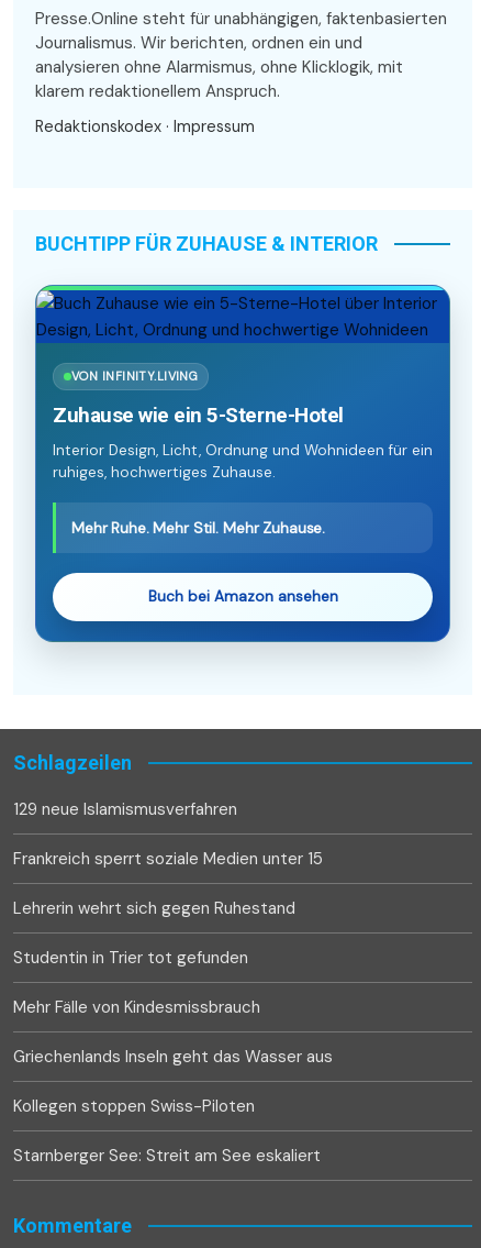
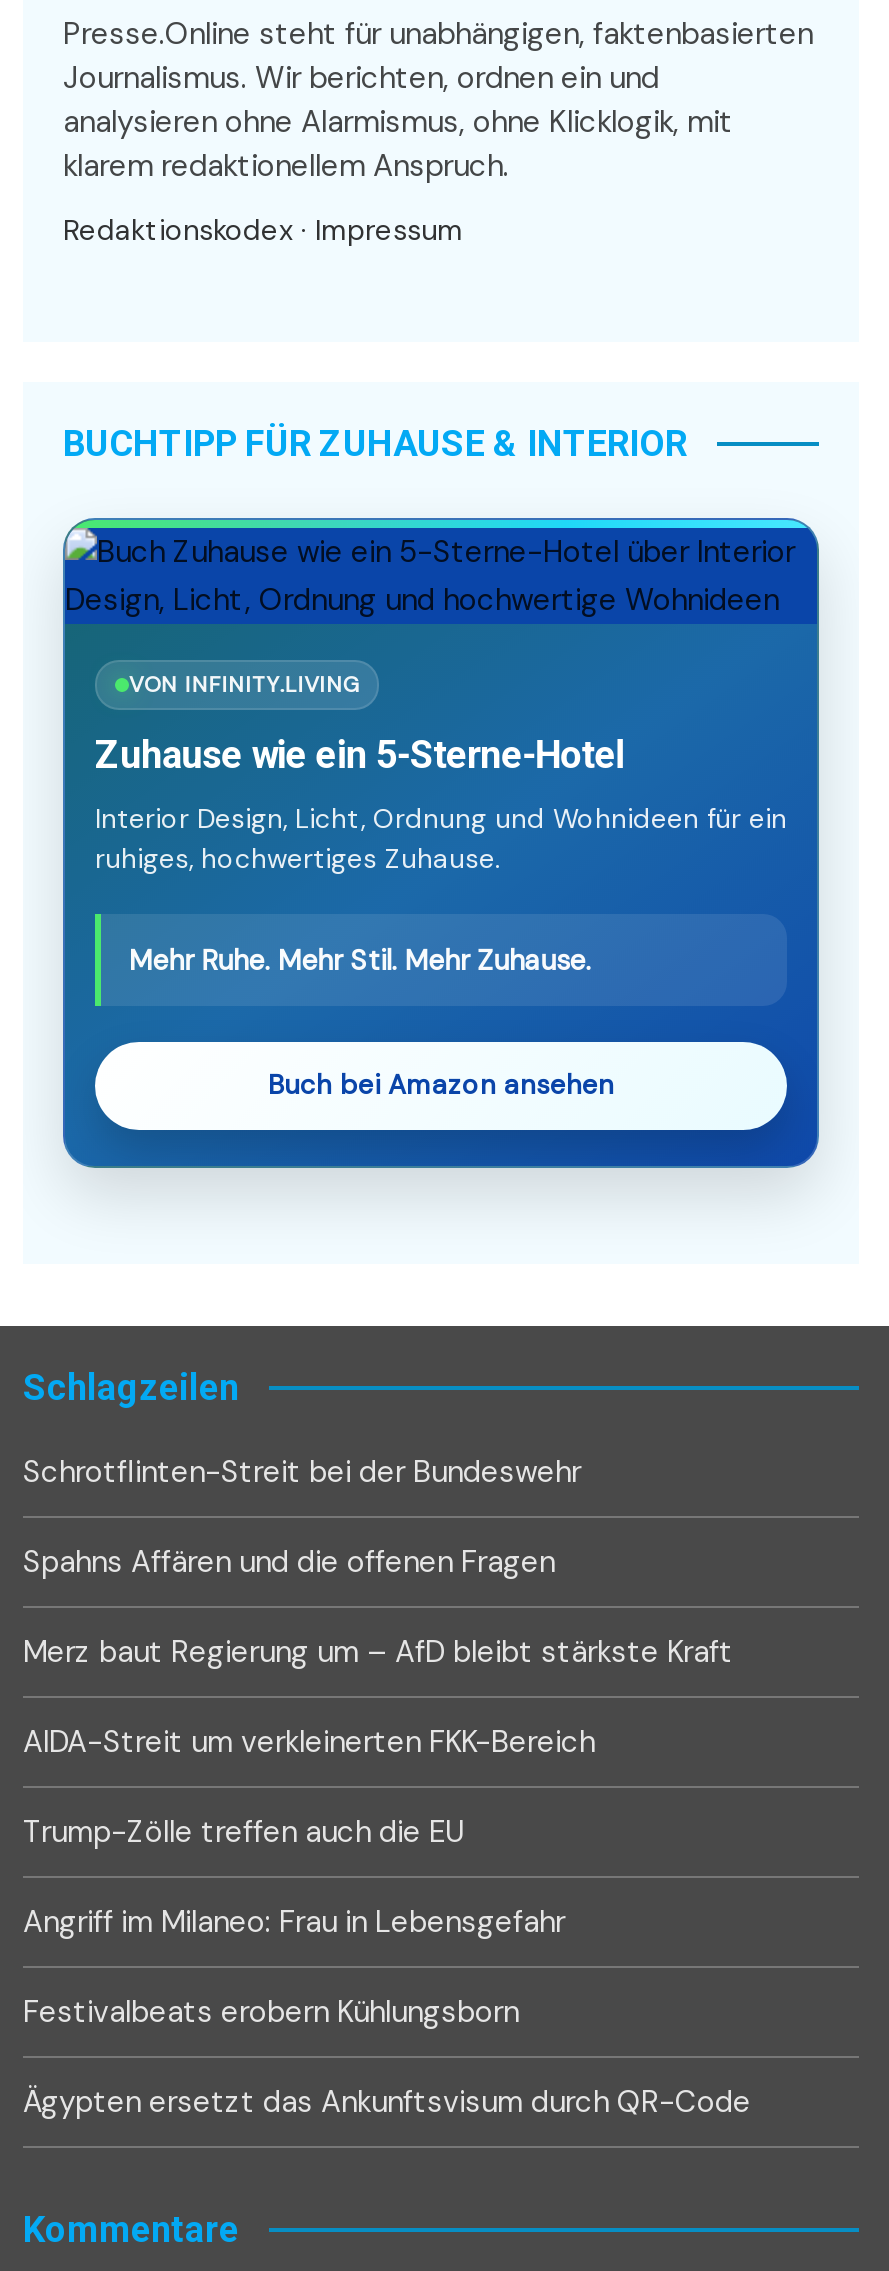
- 129 neue Islamismusverfahren
+ Schrotflinten-Streit bei der Bundeswehr

- Frankreich sperrt soziale Medien unter 15
+ Spahns Affären und die offenen Fragen

- Lehrerin wehrt sich gegen Ruhestand
+ Merz baut Regierung um – AfD bleibt stärkste Kraft

- Studentin in Trier tot gefunden
+ AIDA-Streit um verkleinerten FKK-Bereich

- Mehr Fälle von Kindesmissbrauch
+ Trump-Zölle treffen auch die EU

- Griechenlands Inseln geht das Wasser aus
+ Angriff im Milaneo: Frau in Lebensgefahr

- Kollegen stoppen Swiss-Piloten
+ Festivalbeats erobern Kühlungsborn

- Starnberger See: Streit am See eskaliert
+ Ägypten ersetzt das Ankunftsvisum durch QR-Code
